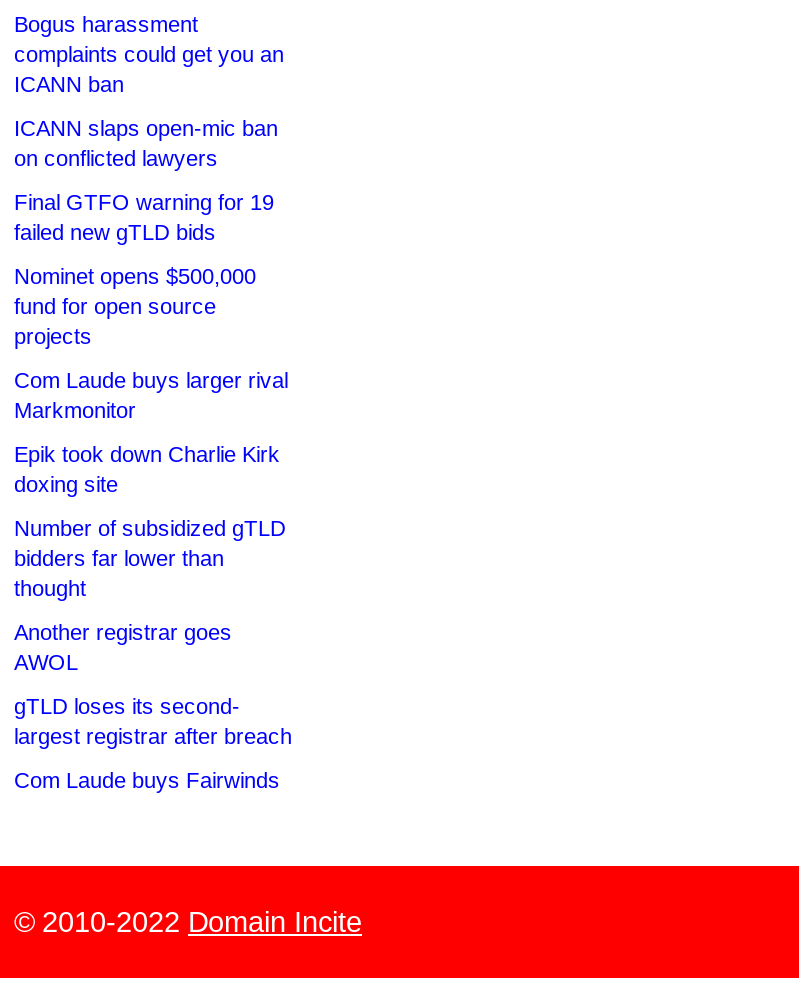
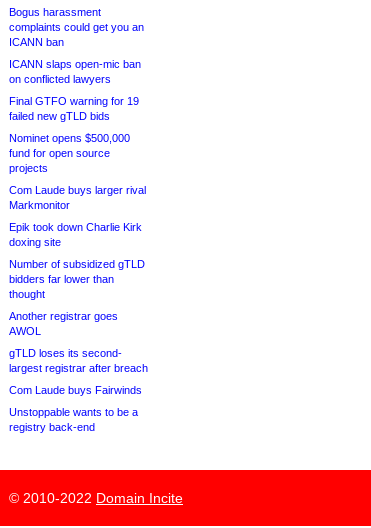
+ Unstoppable wants to be a
+ registry back-end
